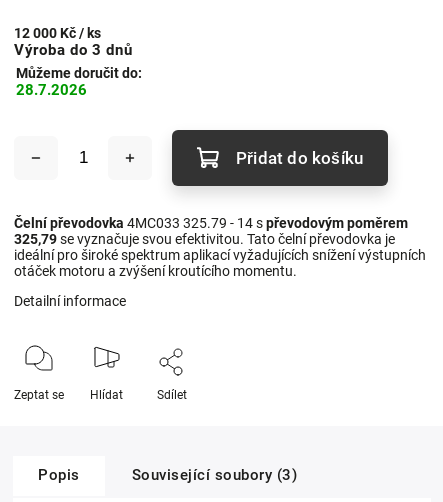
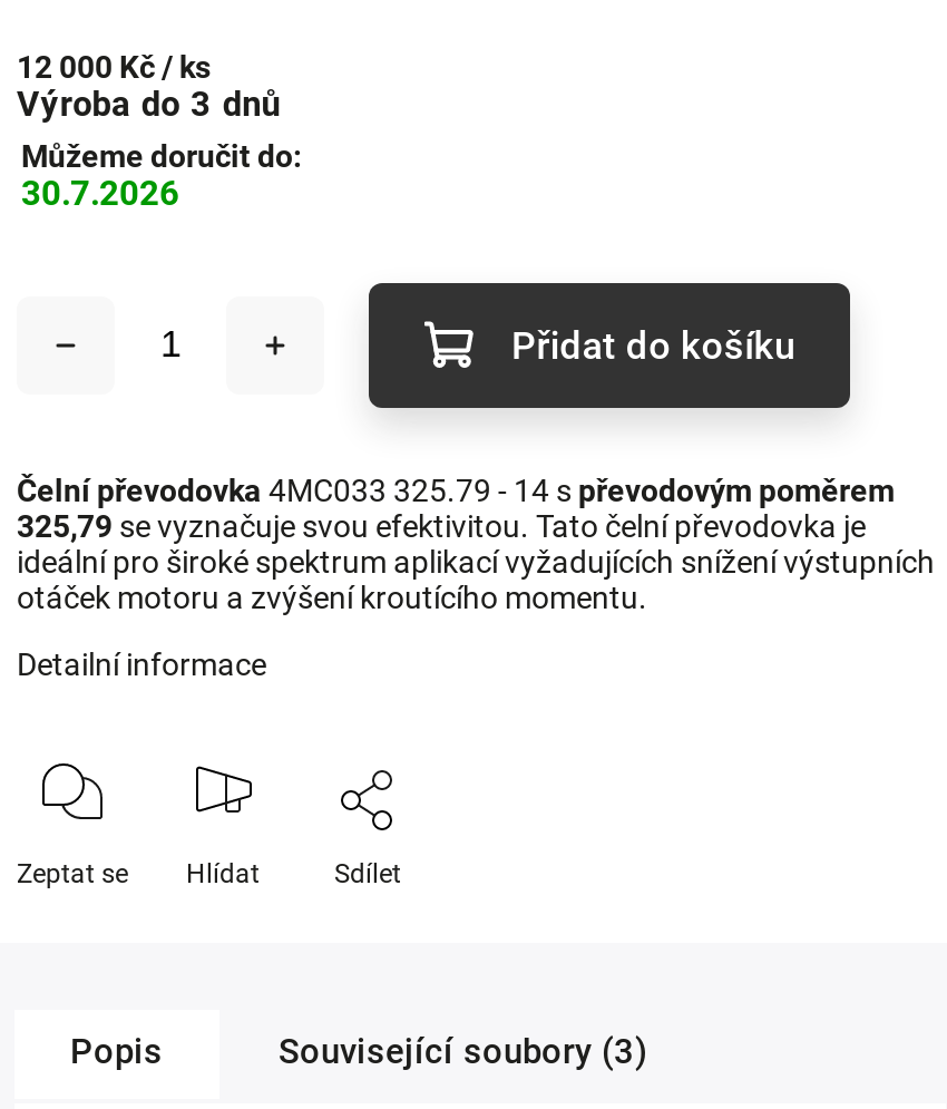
- 28.7.2026
+ 30.7.2026
